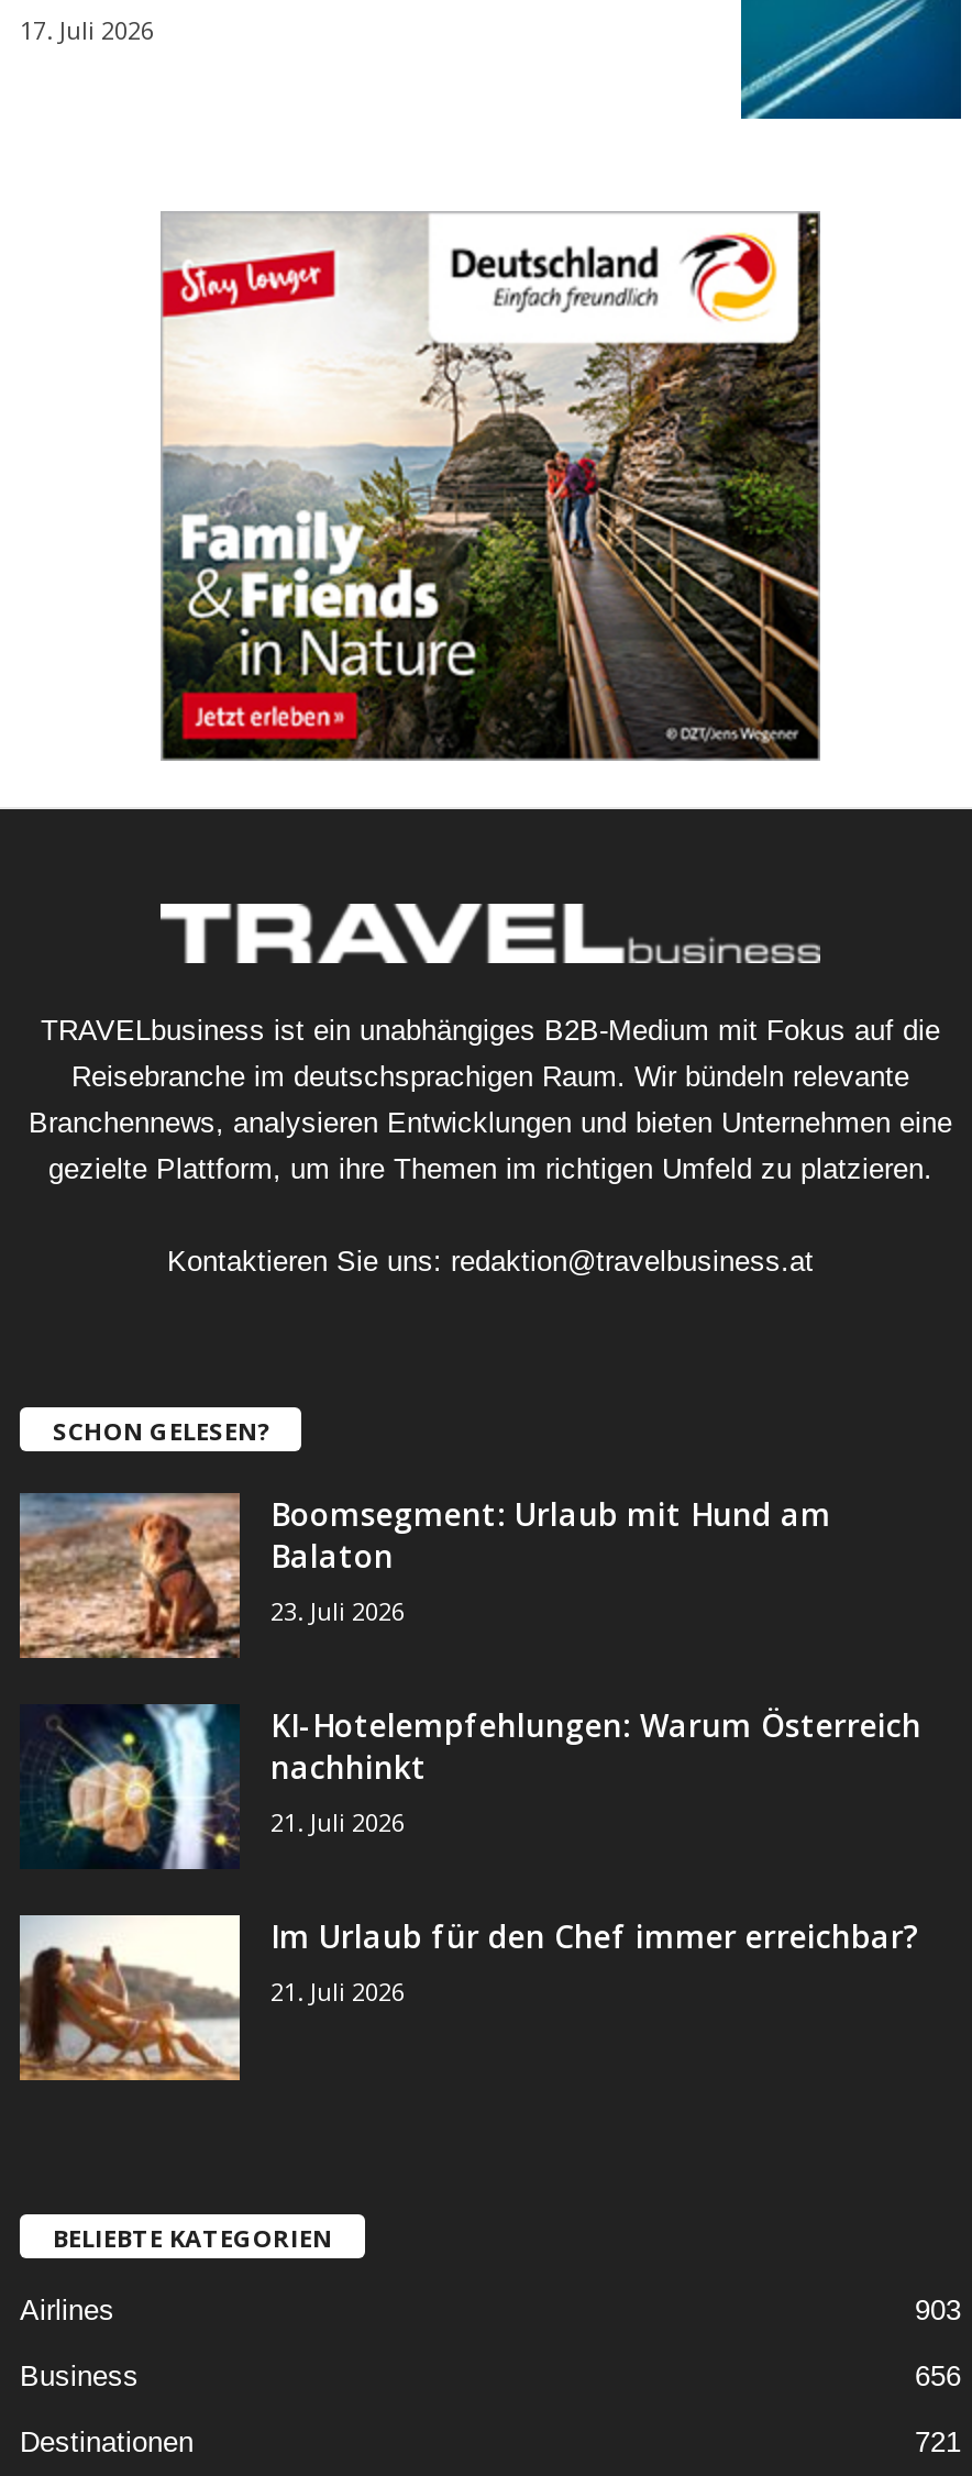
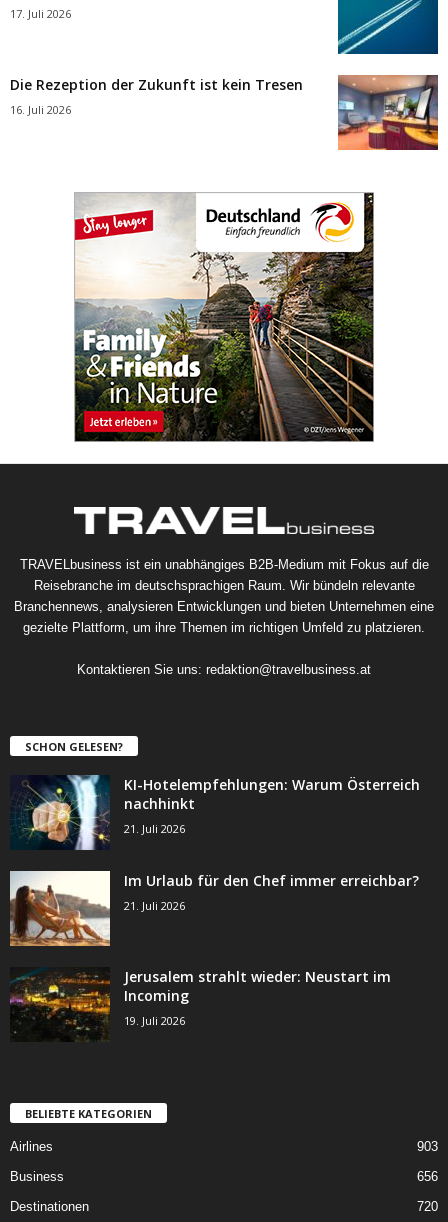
+ [image]
+ Die Rezeption der Zukunft ist kein Tresen
+ 16. Juli 2026

- [image]
- Boomsegment: Urlaub mit Hund am
- Balaton
- 23. Juli 2026

+ [image]
+ Jerusalem strahlt wieder: Neustart im
+ Incoming
+ 19. Juli 2026

- 721
+ 720
